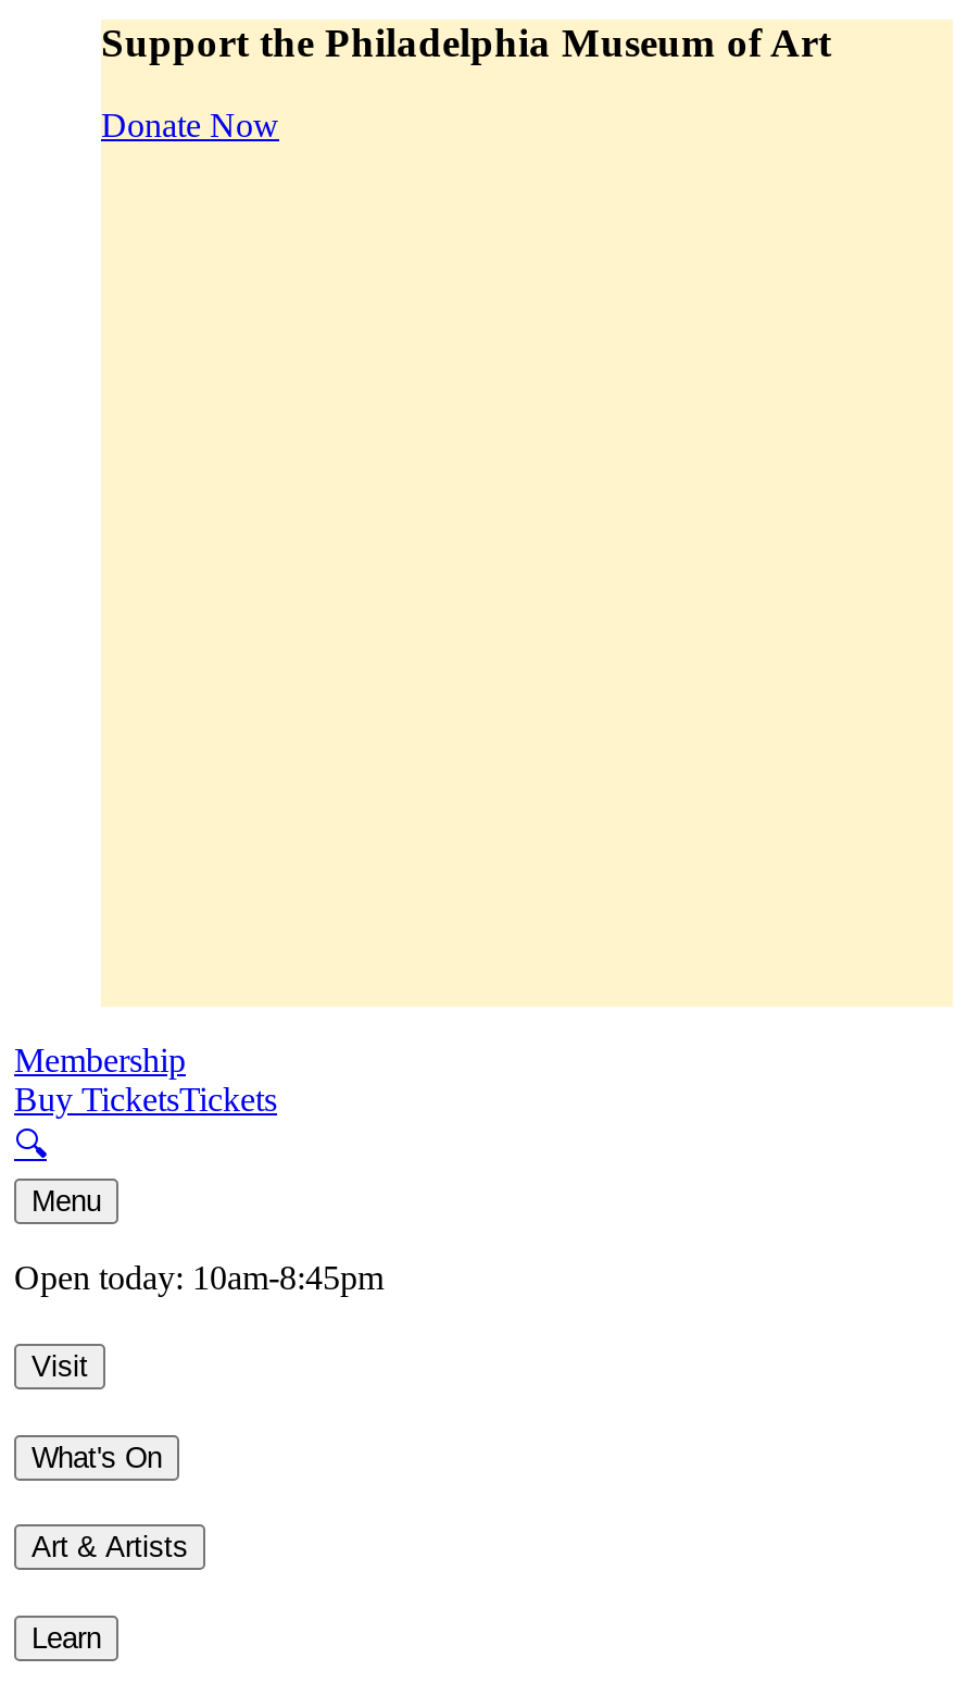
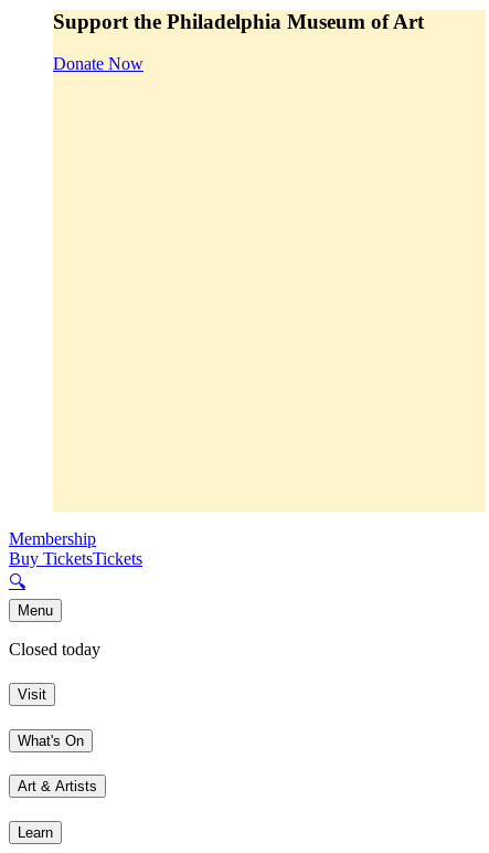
- Open today: 10am-8:45pm
+ Closed today
